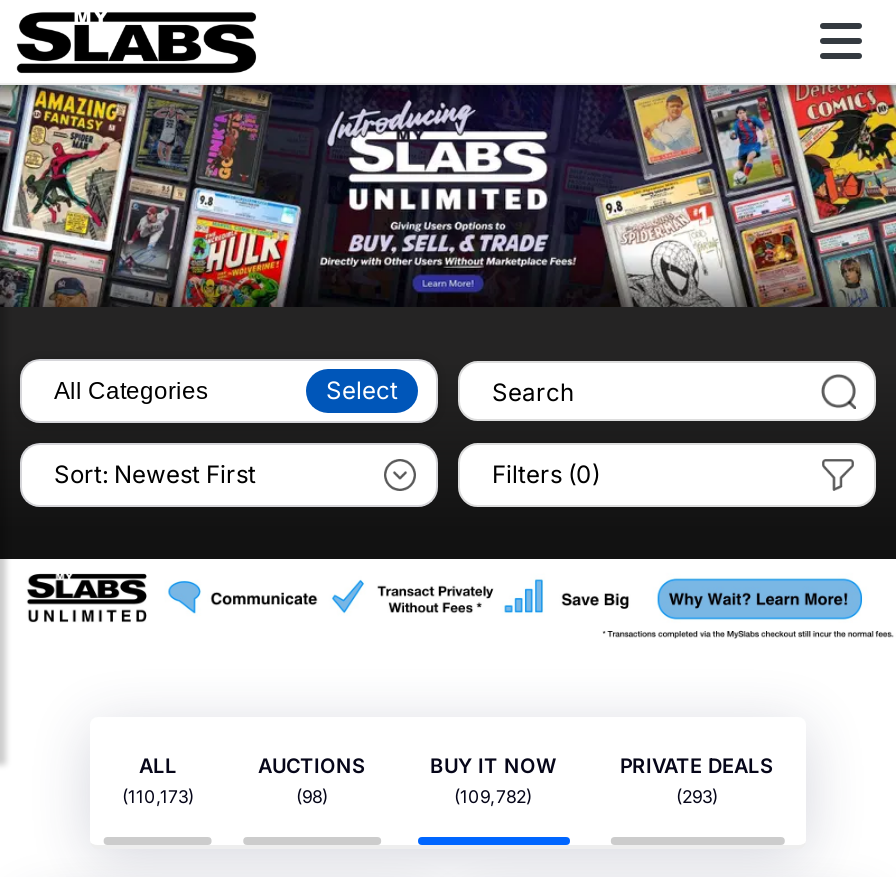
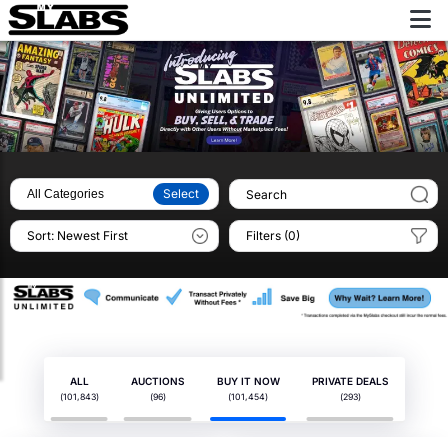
- (110,173)
+ (101,843)

- (98)
+ (96)

- (109,782)
+ (101,454)
